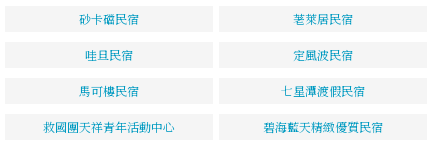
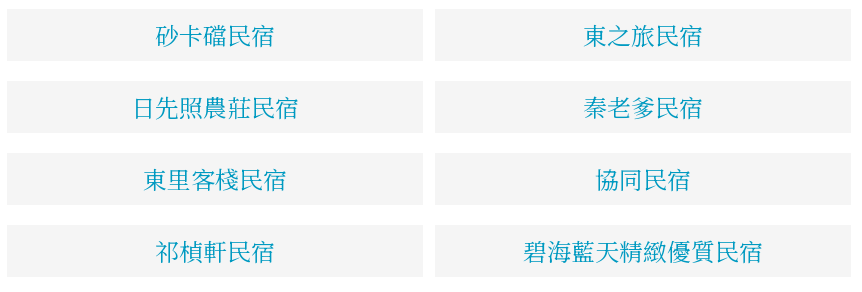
- 荖萊居民宿
+ 東之旅民宿

- 哇旦民宿
- 定風波民宿
+ 日先照農莊民宿
+ 秦老爹民宿

- 馬可樓民宿
- 七星潭渡假民宿
+ 東里客棧民宿
+ 協同民宿

- 救國團天祥青年活動中心
+ 祁楨軒民宿
